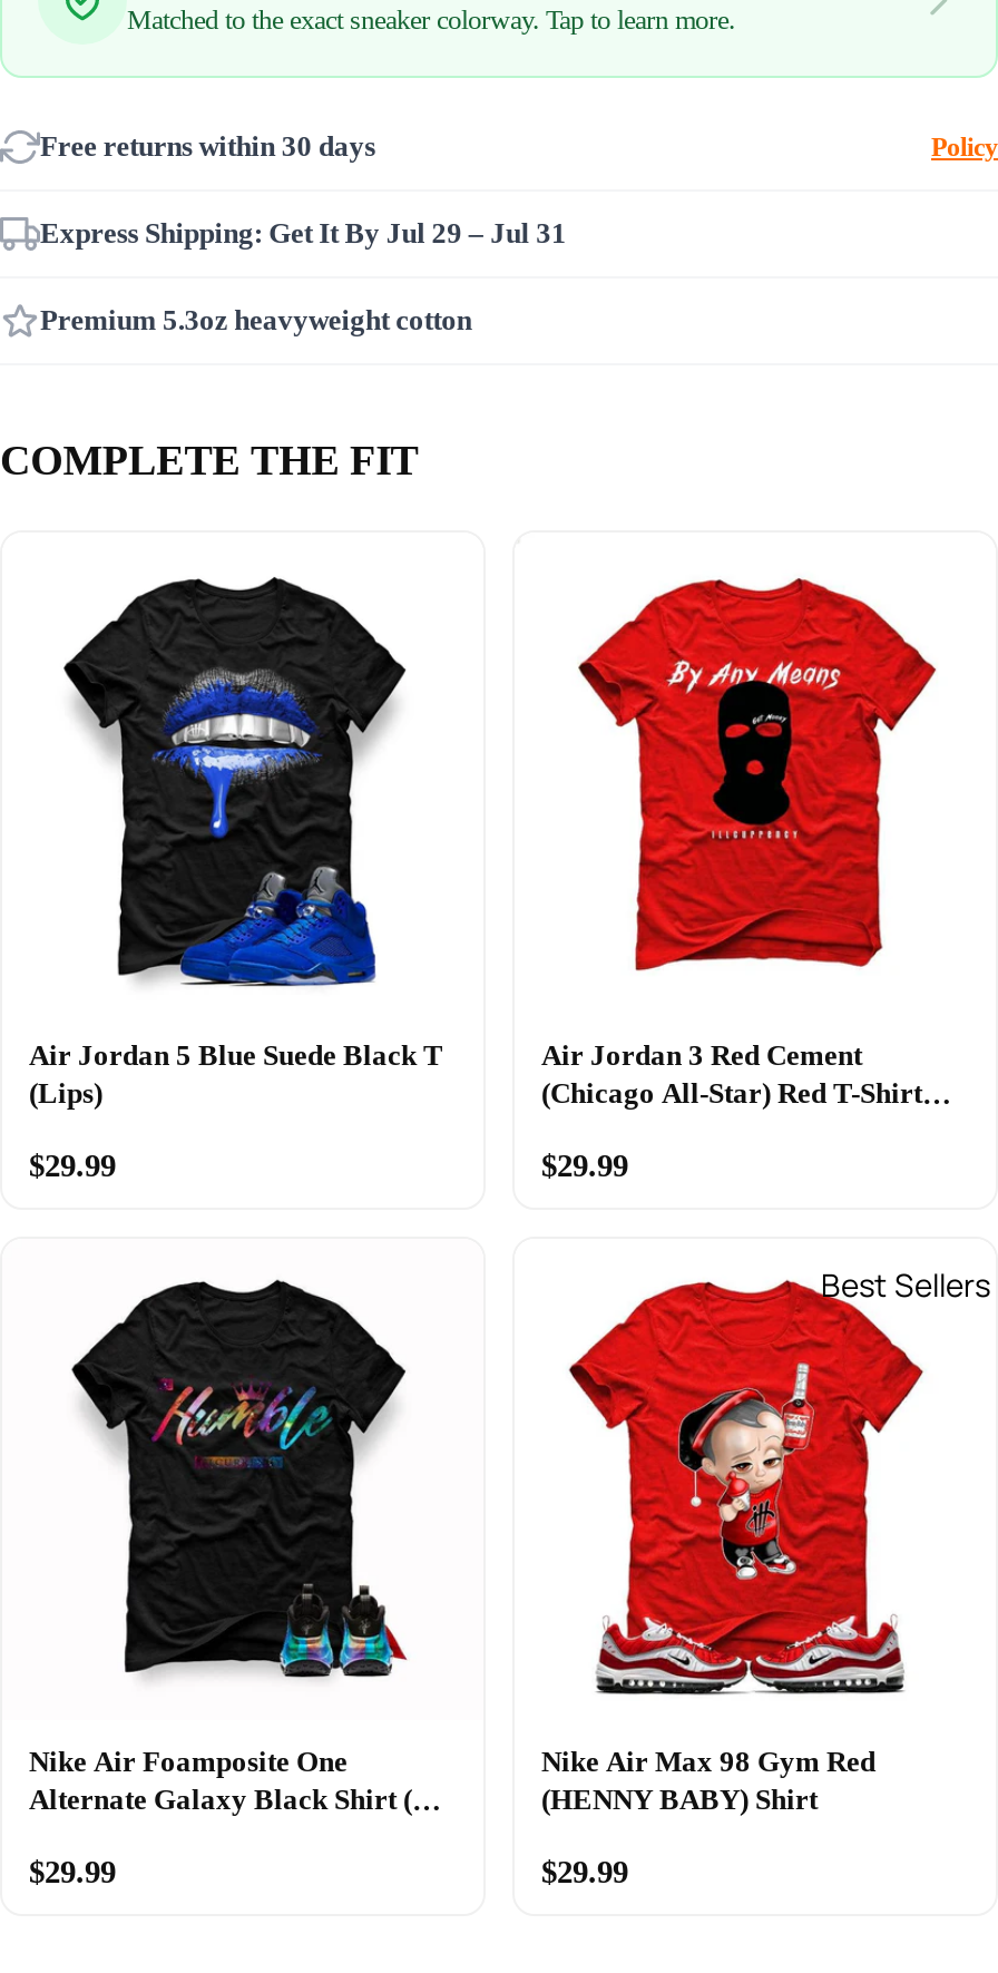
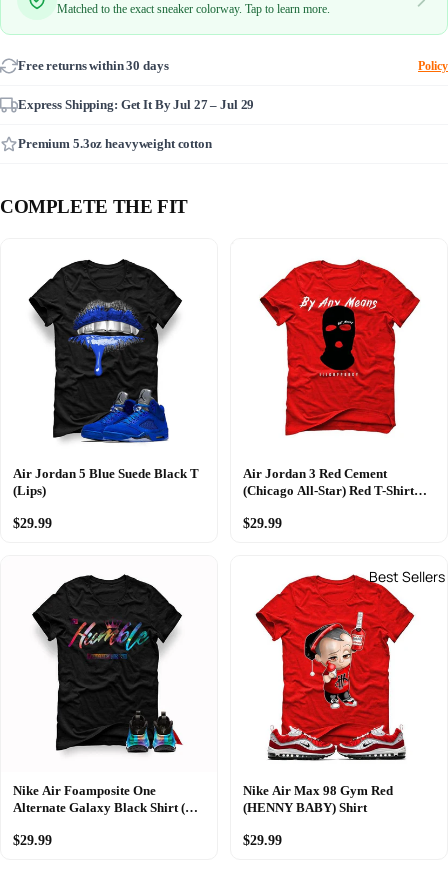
- Express Shipping: Get It By Jul 29 – Jul 31
+ Express Shipping: Get It By Jul 27 – Jul 29
